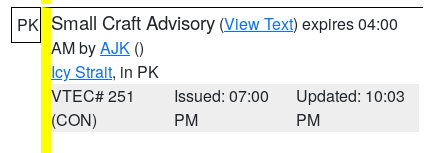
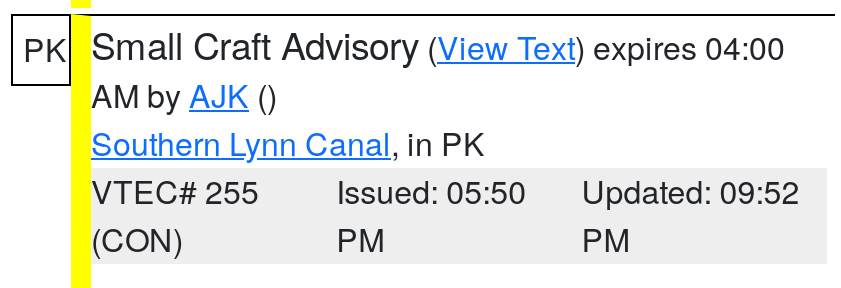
- Icy Strait, in PK
- VTEC# 251
+ Southern Lynn Canal, in PK
+ VTEC# 255

- Issued: 07:00
+ Issued: 05:50

- Updated: 10:03
+ Updated: 09:52
